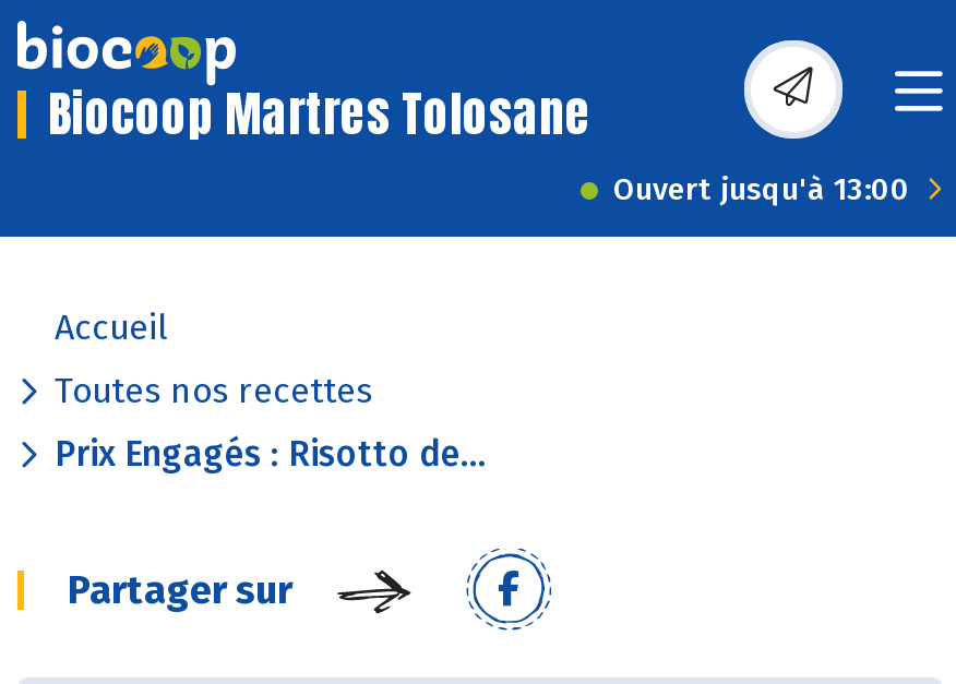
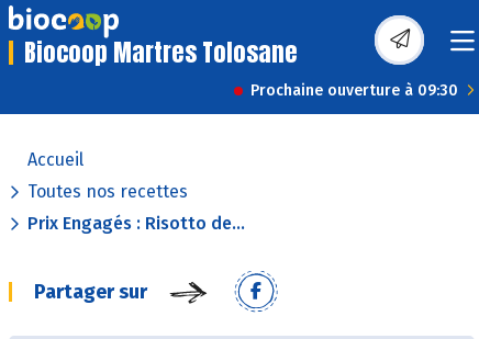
- Ouvert jusqu'à 13:00
+ Prochaine ouverture à 09:30
